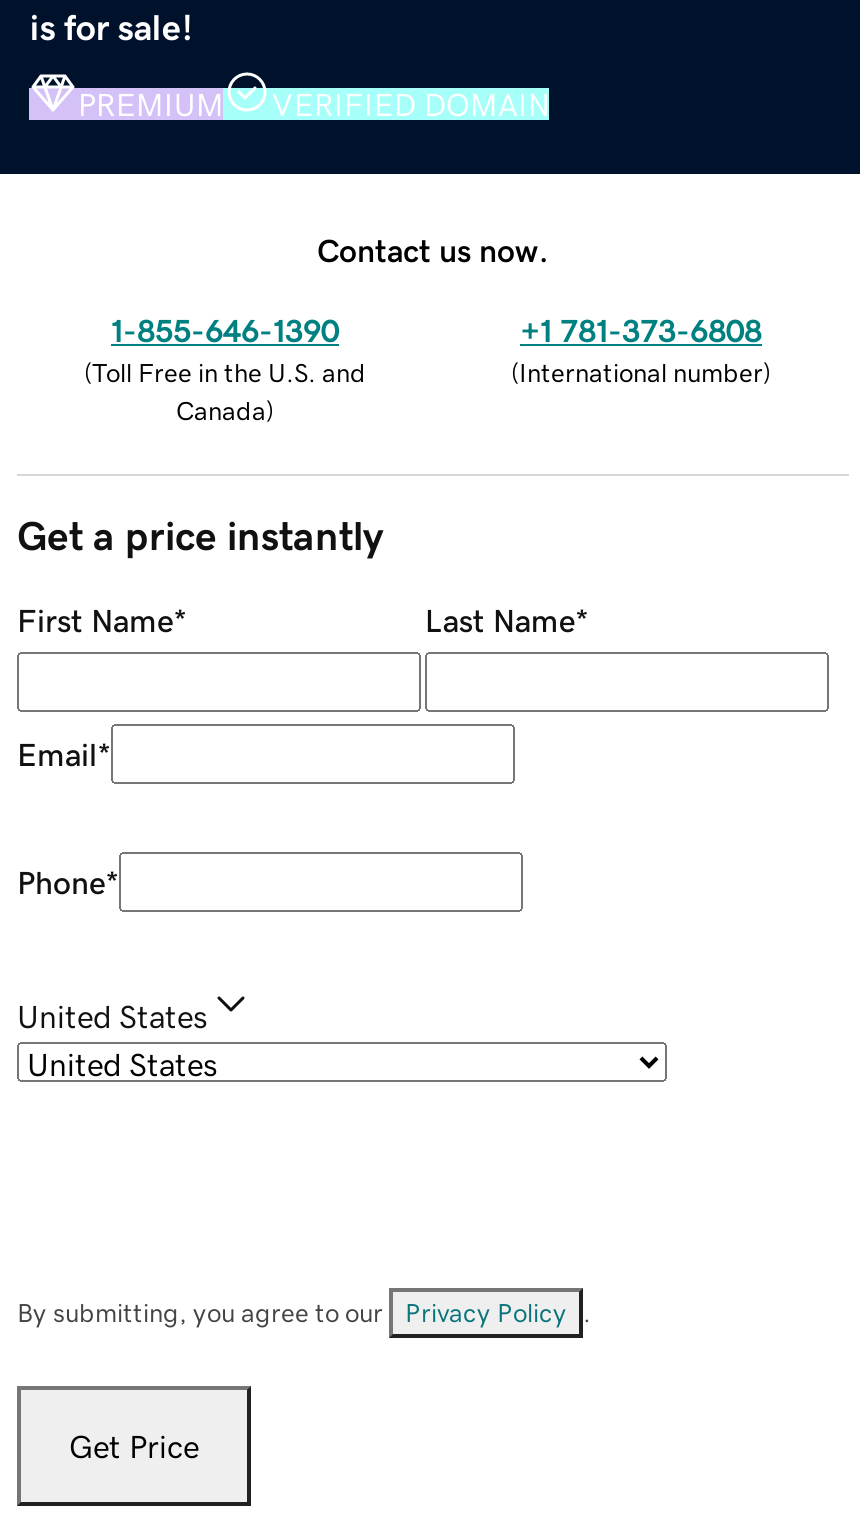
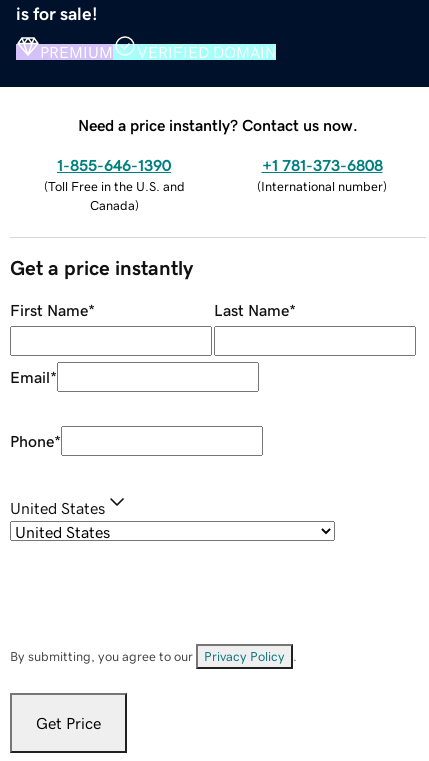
- Contact us now.
+ Need a price instantly? Contact us now.
